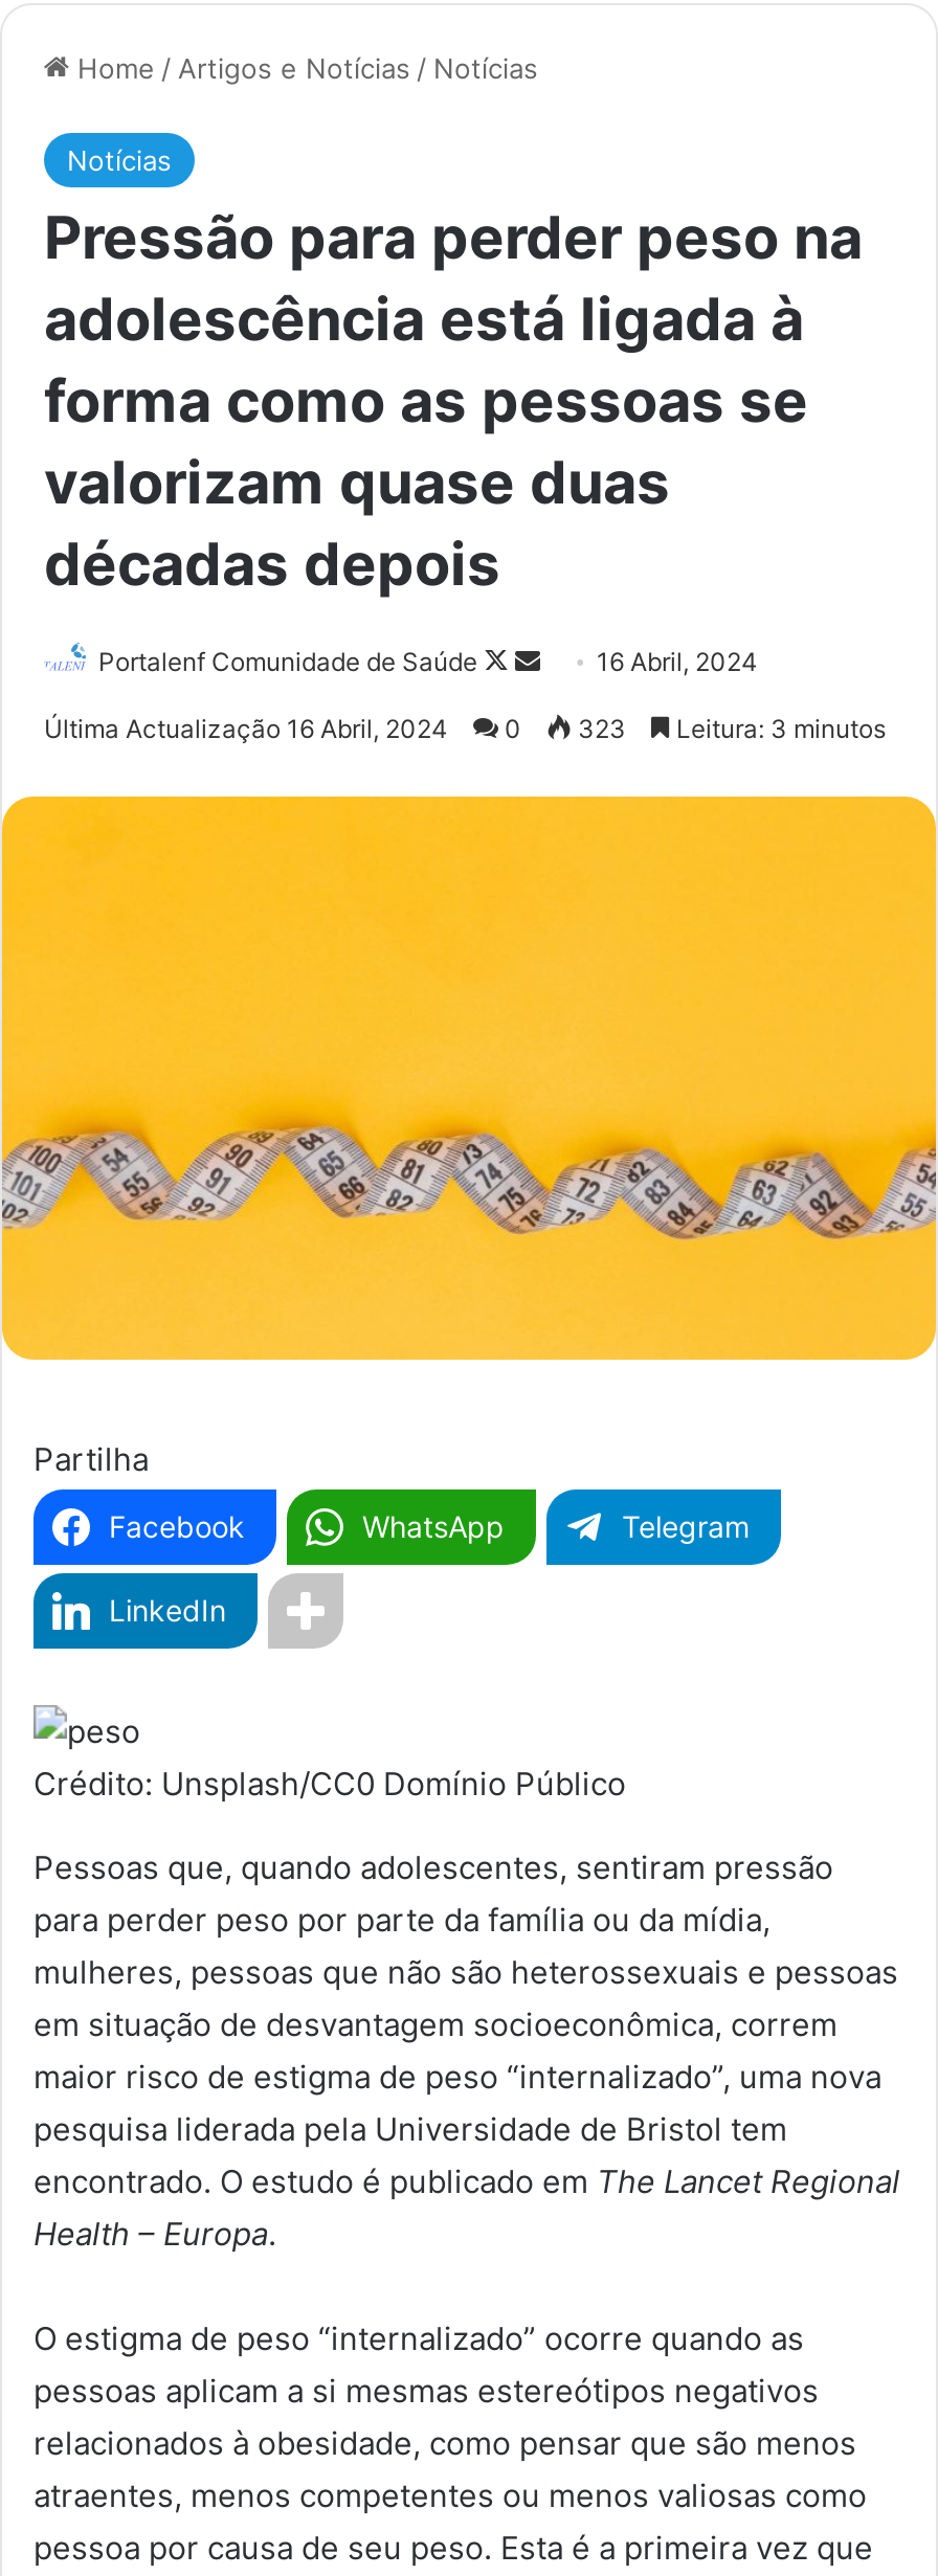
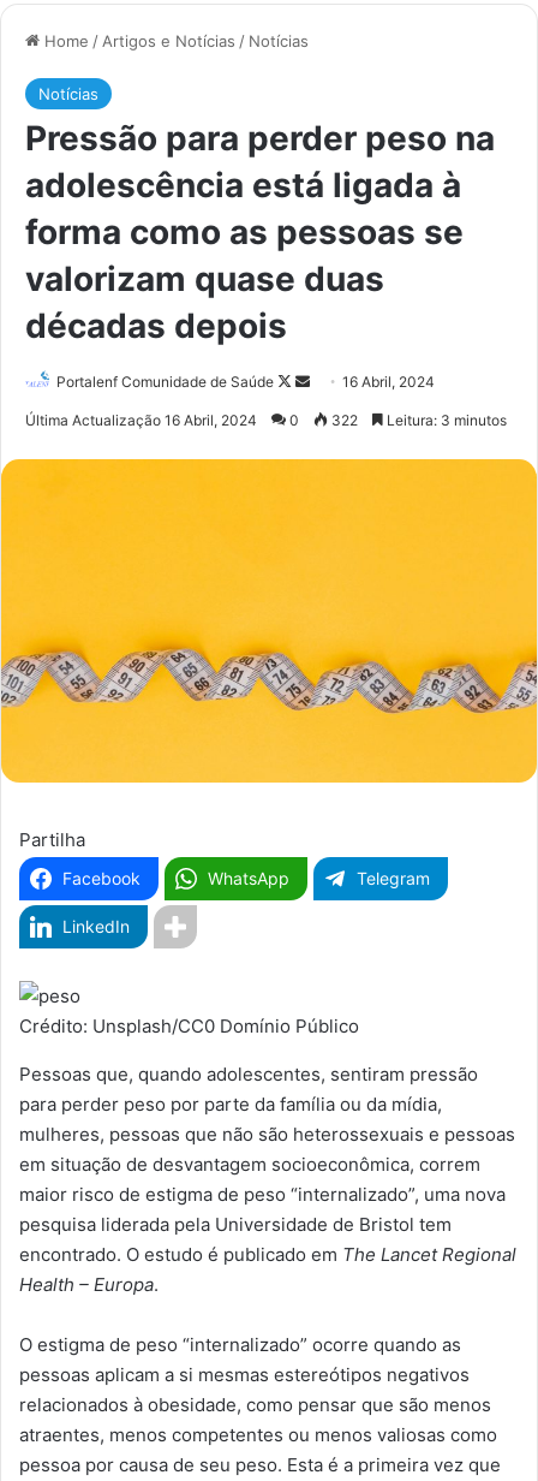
- Última Actualização 16 Abril, 2024 0 323 Leitura: 3 minutos
+ Última Actualização 16 Abril, 2024 0 322 Leitura: 3 minutos
